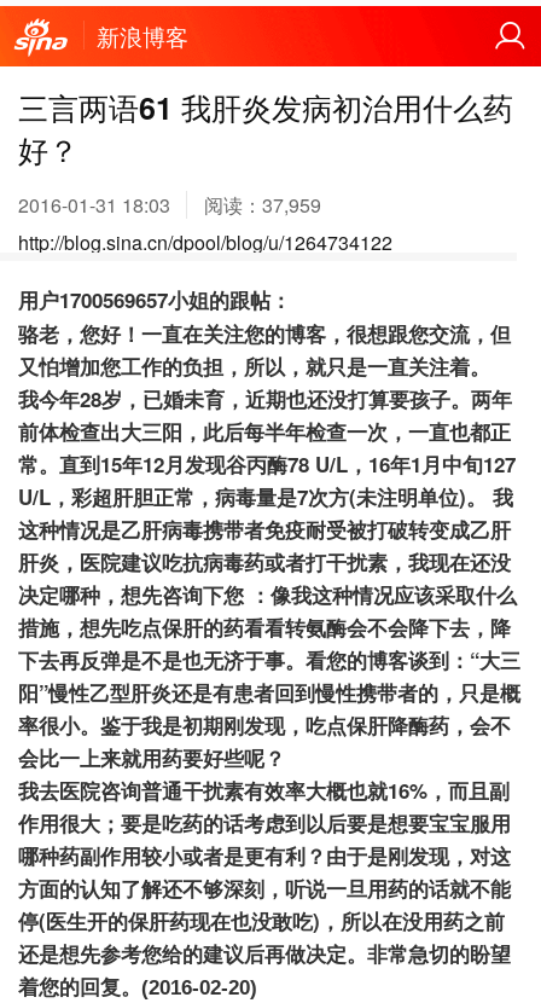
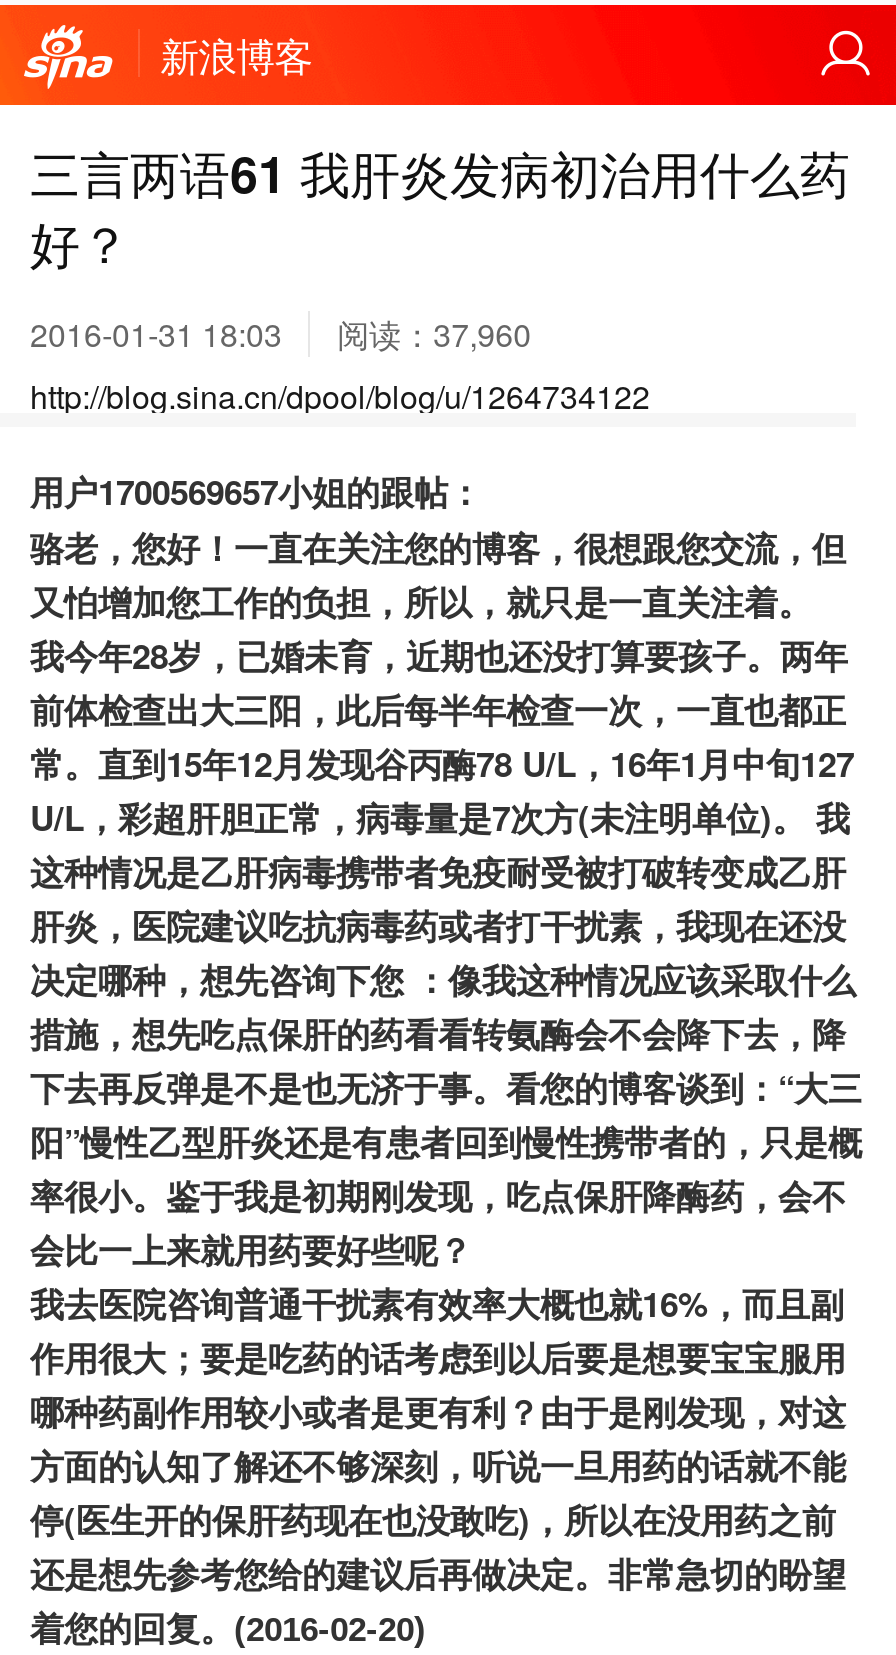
- 2016-01-31 18:03 阅读：37,959
+ 2016-01-31 18:03 阅读：37,960
